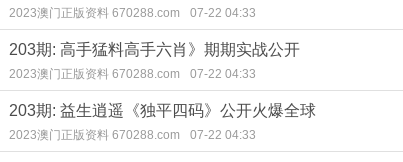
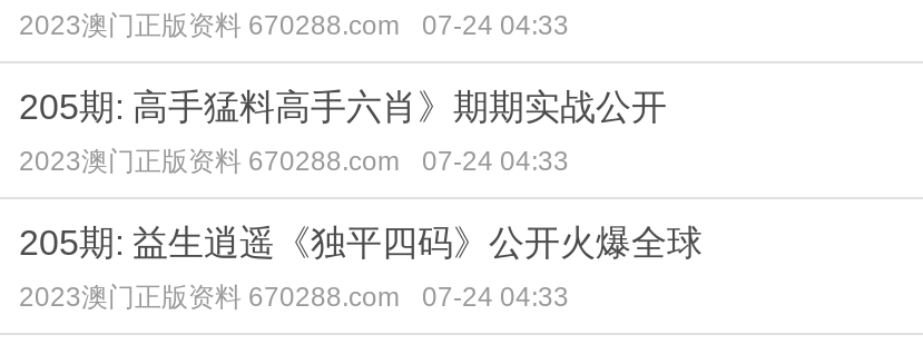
- 2023澳门正版资料 670288.com 07-22 04:33
+ 2023澳门正版资料 670288.com 07-24 04:33

- 203期: 高手猛料高手六肖》期期实战公开
+ 205期: 高手猛料高手六肖》期期实战公开

- 2023澳门正版资料 670288.com 07-22 04:33
+ 2023澳门正版资料 670288.com 07-24 04:33

- 203期: 益生逍遥《独平四码》公开火爆全球
+ 205期: 益生逍遥《独平四码》公开火爆全球

- 2023澳门正版资料 670288.com 07-22 04:33
+ 2023澳门正版资料 670288.com 07-24 04:33
